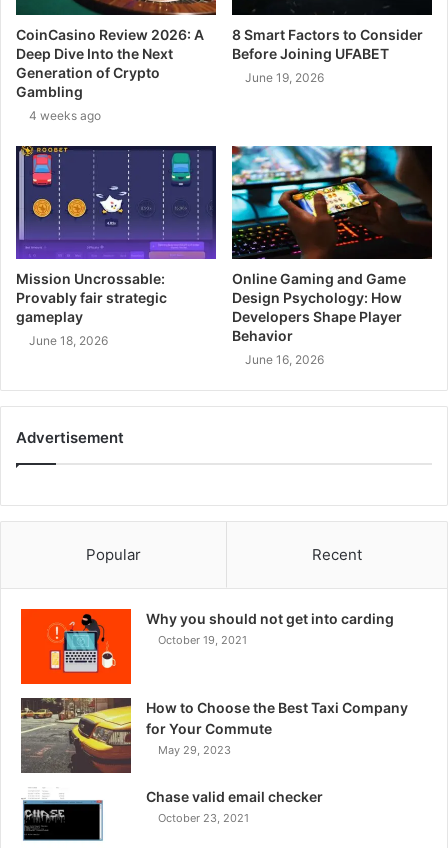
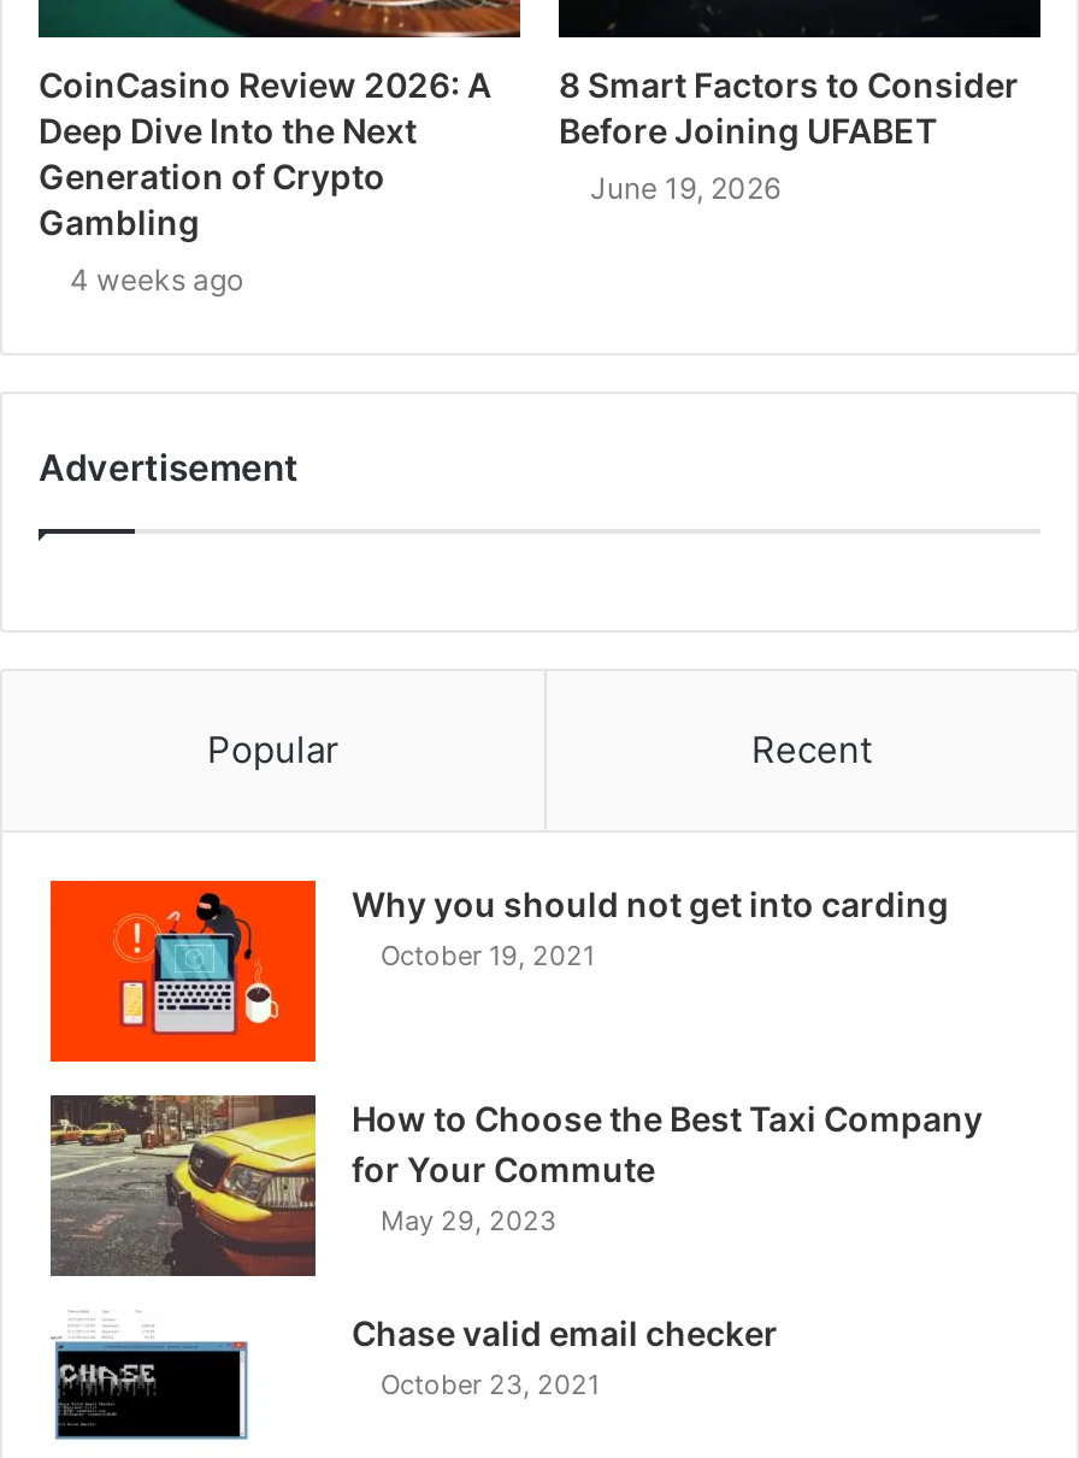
- [image]
- Mission Uncrossable:
- Provably fair strategic
- gameplay
- June 18, 2026

- [image]
- Online Gaming and Game
- Design Psychology: How
- Developers Shape Player
- Behavior
- June 16, 2026
